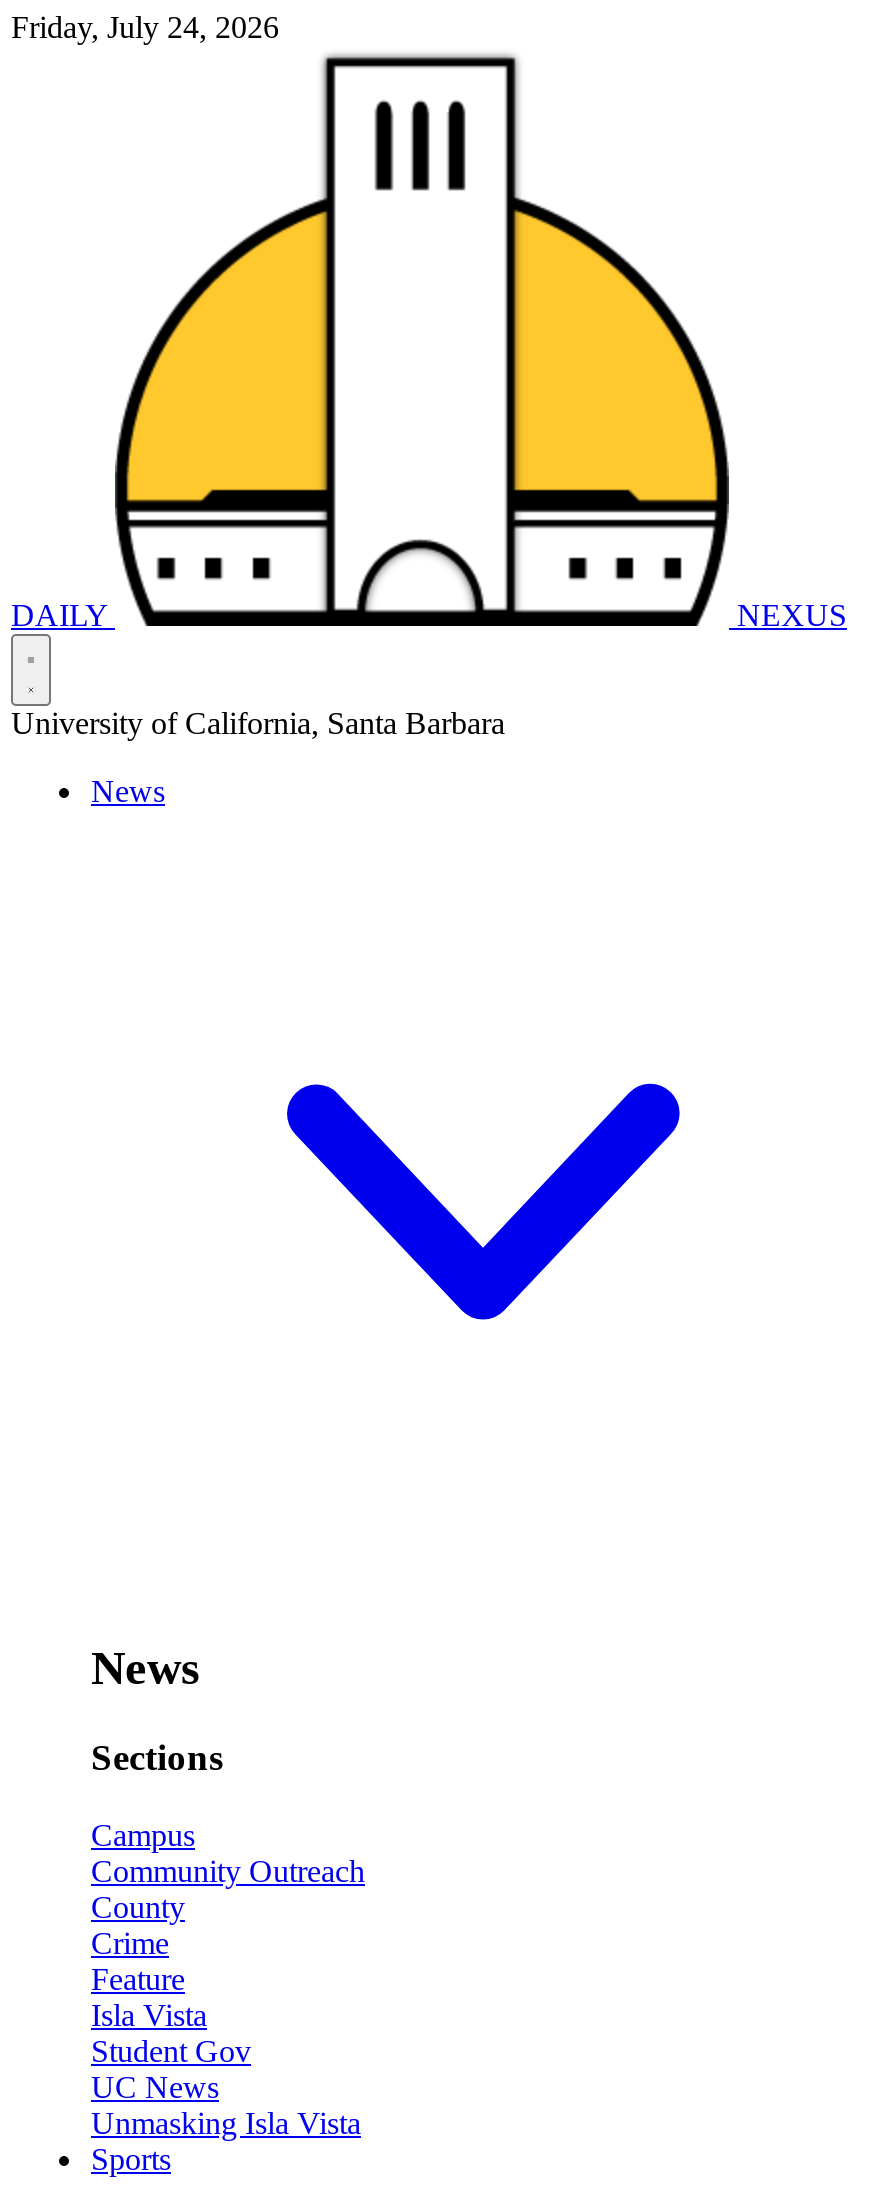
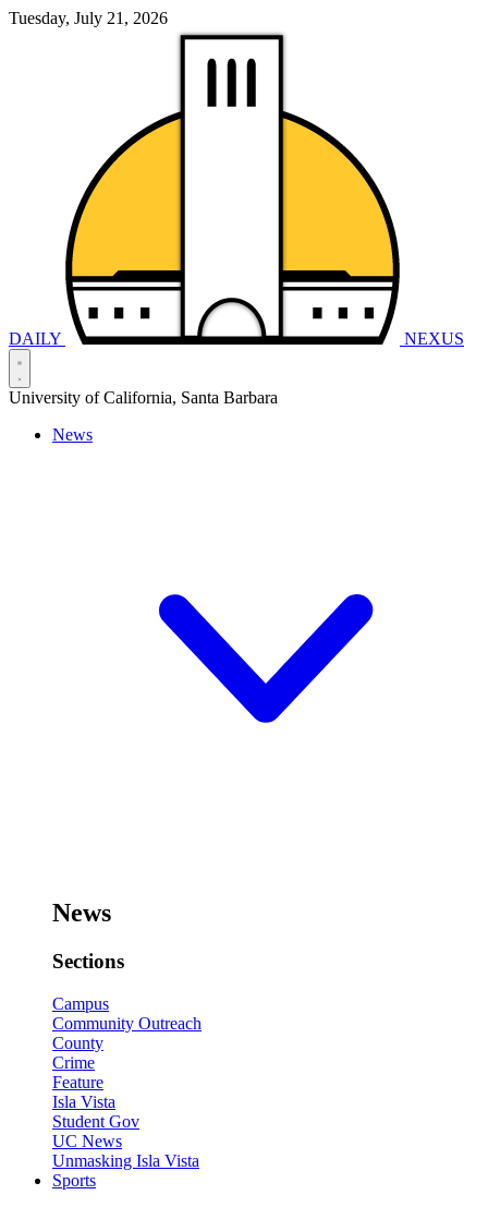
- Friday, July 24, 2026
+ Tuesday, July 21, 2026
